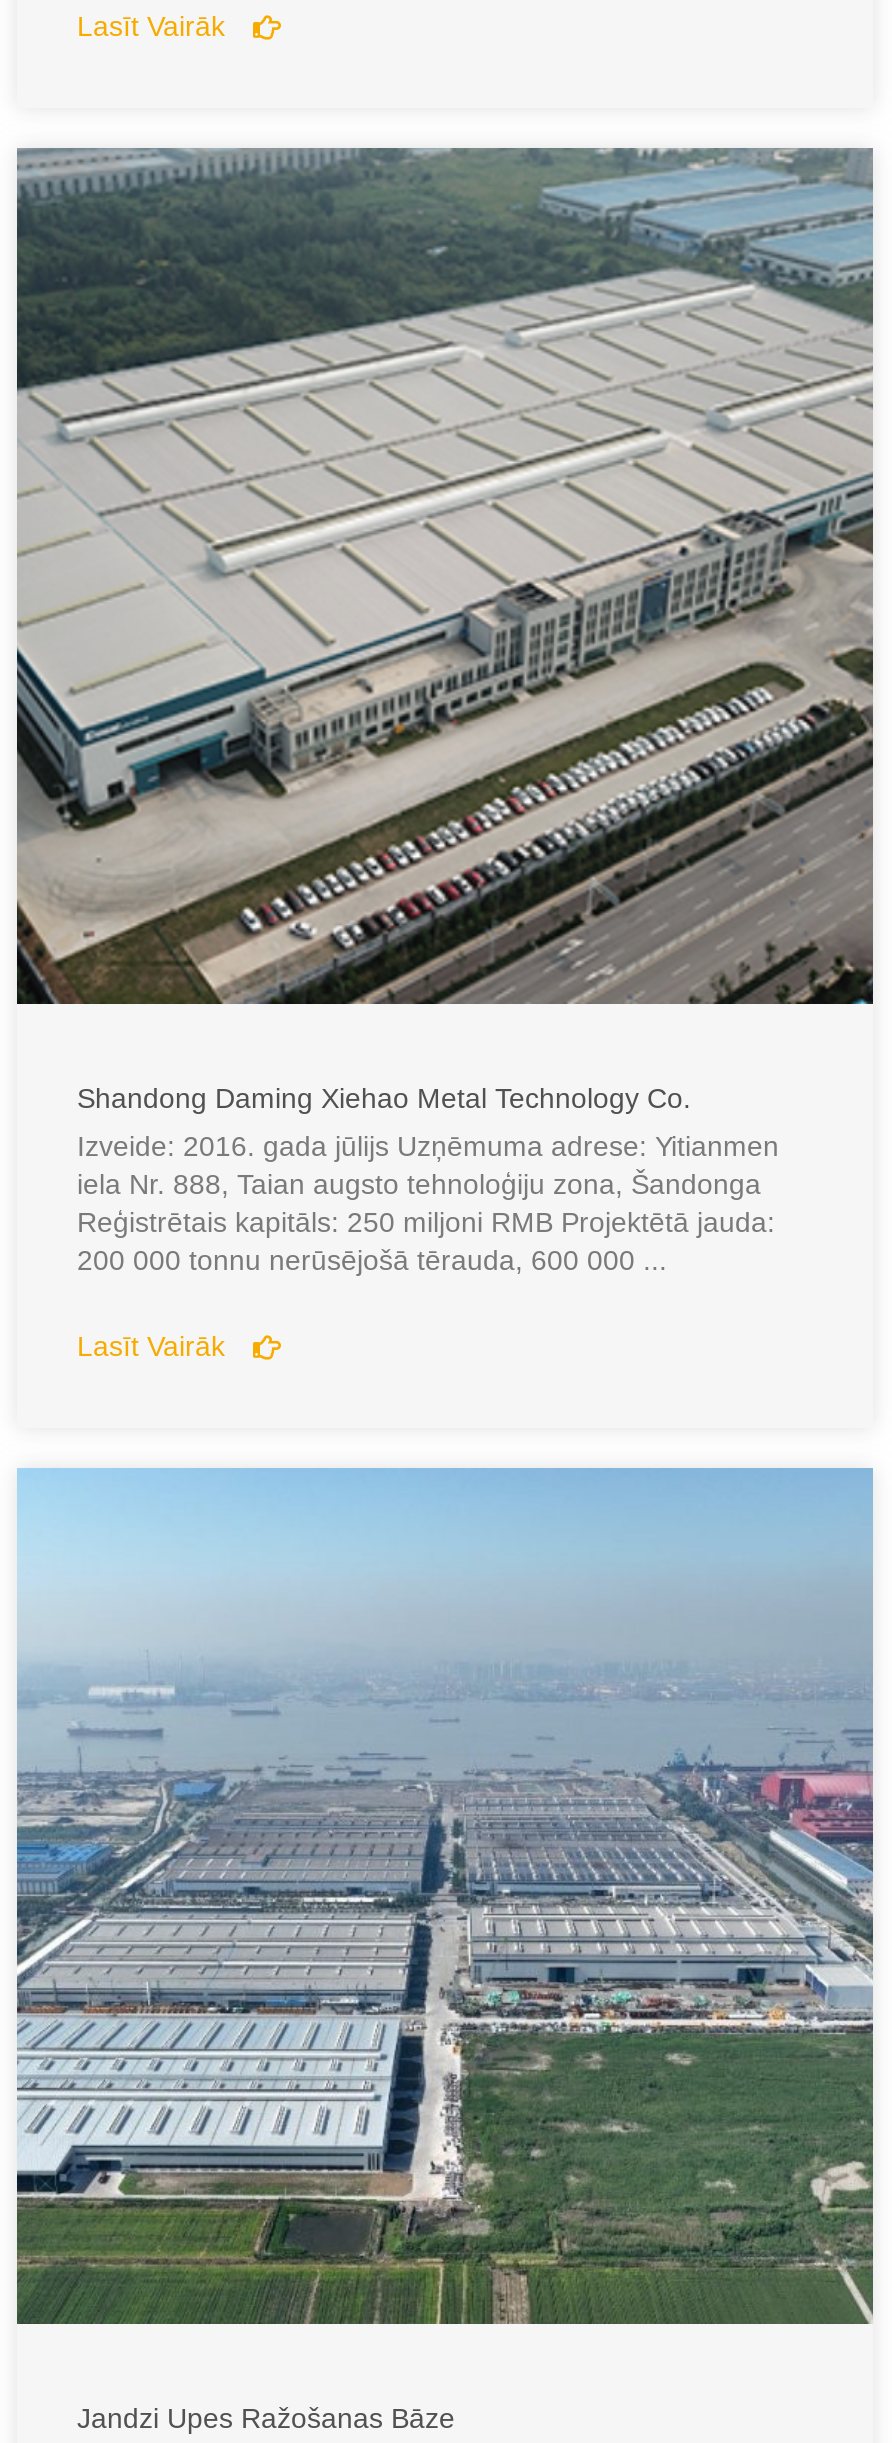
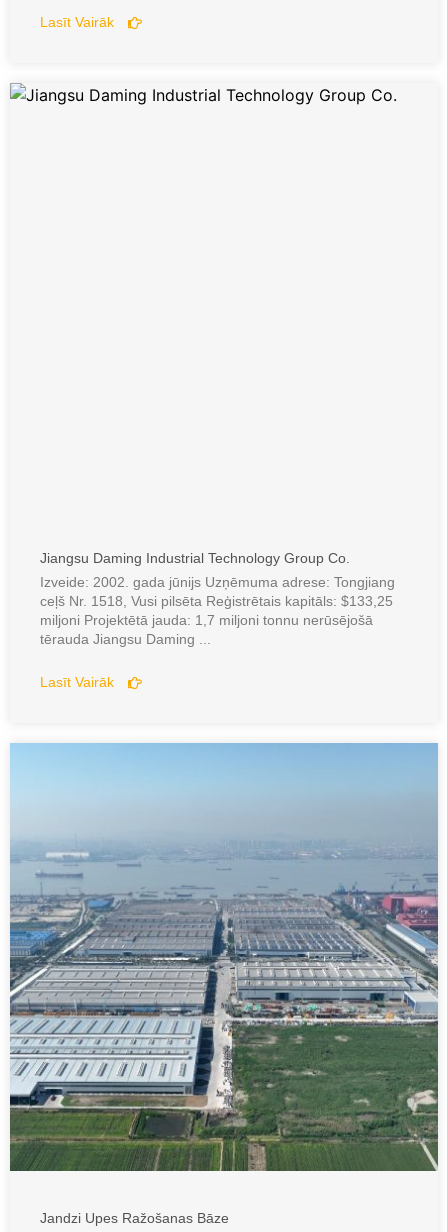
- [image]

- Shandong Daming Xiehao Metal Technology Co.
+ Jiangsu Daming Industrial Technology Group Co.

- Izveide: 2016. gada jūlijs Uzņēmuma adrese: Yitianmen
- iela Nr. 888, Taian augsto tehnoloģiju zona, Šandonga
- Reģistrētais kapitāls: 250 miljoni RMB Projektētā jauda:
- 200 000 tonnu nerūsējošā tērauda, 600 000 ...
+ Izveide: 2002. gada jūnijs Uzņēmuma adrese: Tongjiang
+ ceļš Nr. 1518, Vusi pilsēta Reģistrētais kapitāls: $133,25
+ miljoni Projektētā jauda: 1,7 miljoni tonnu nerūsējošā
+ tērauda Jiangsu Daming ...
